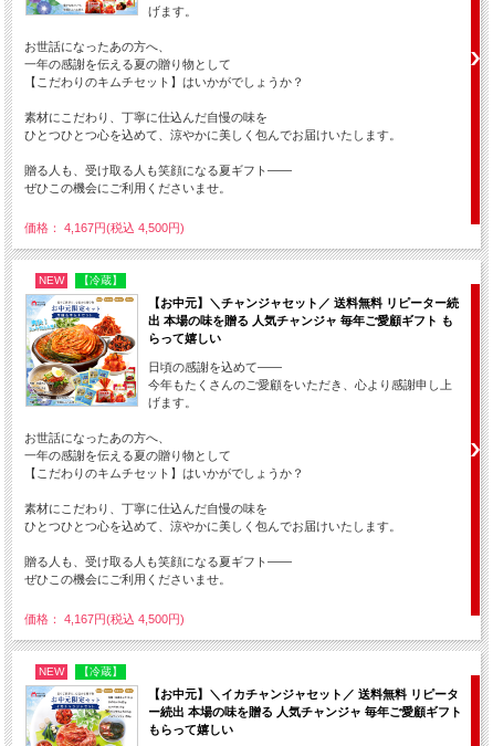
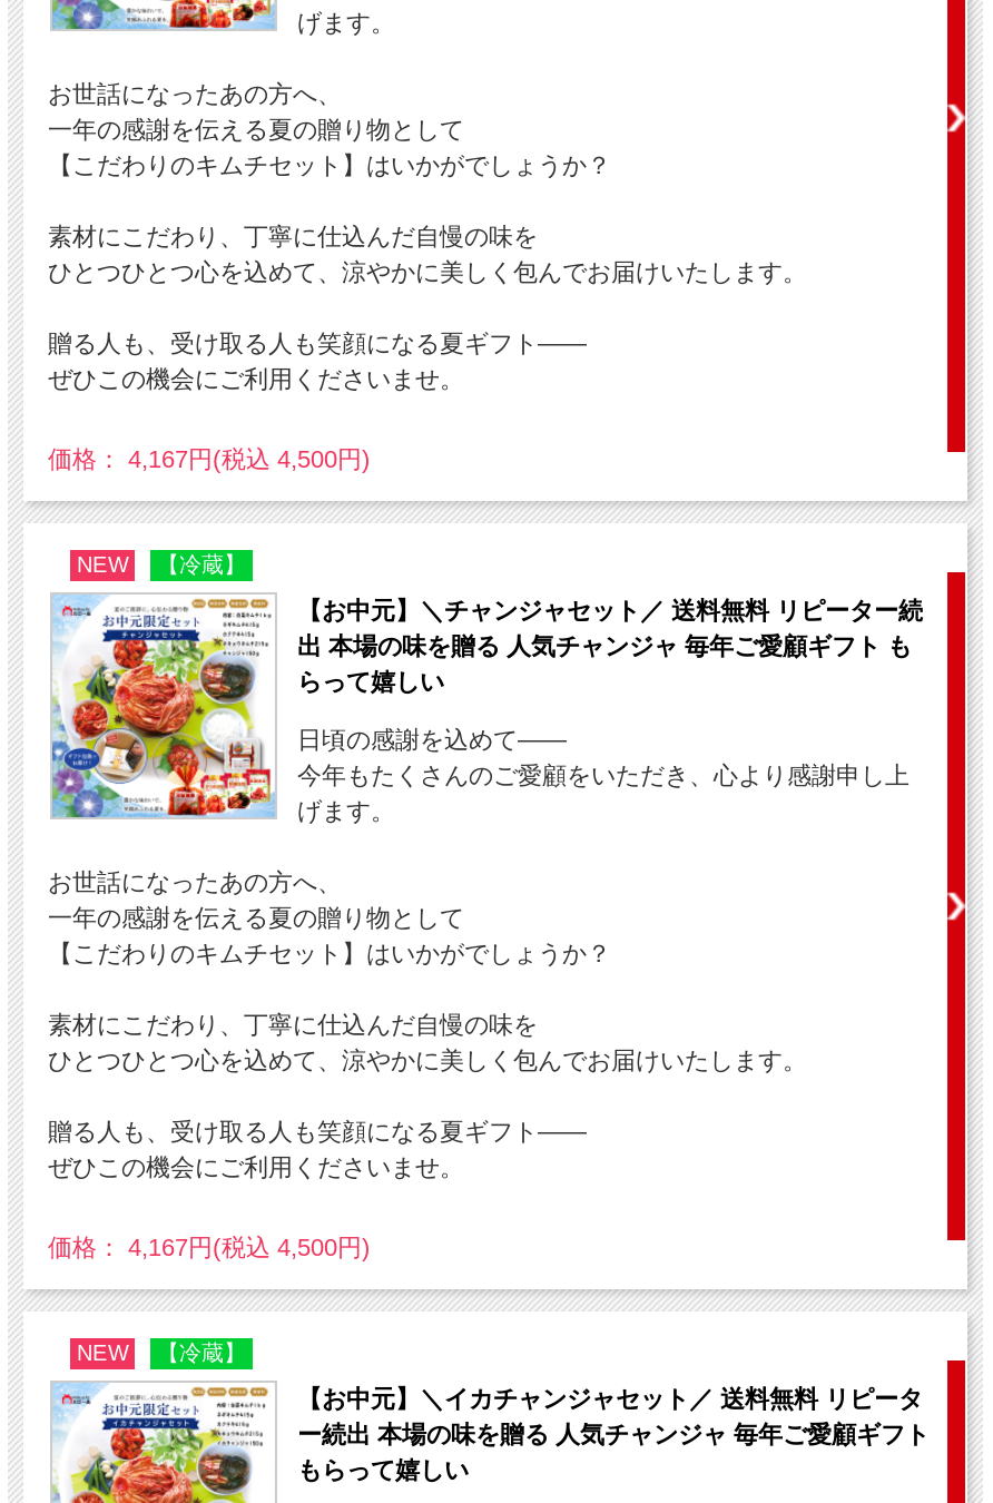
- [image]
+ [image]
